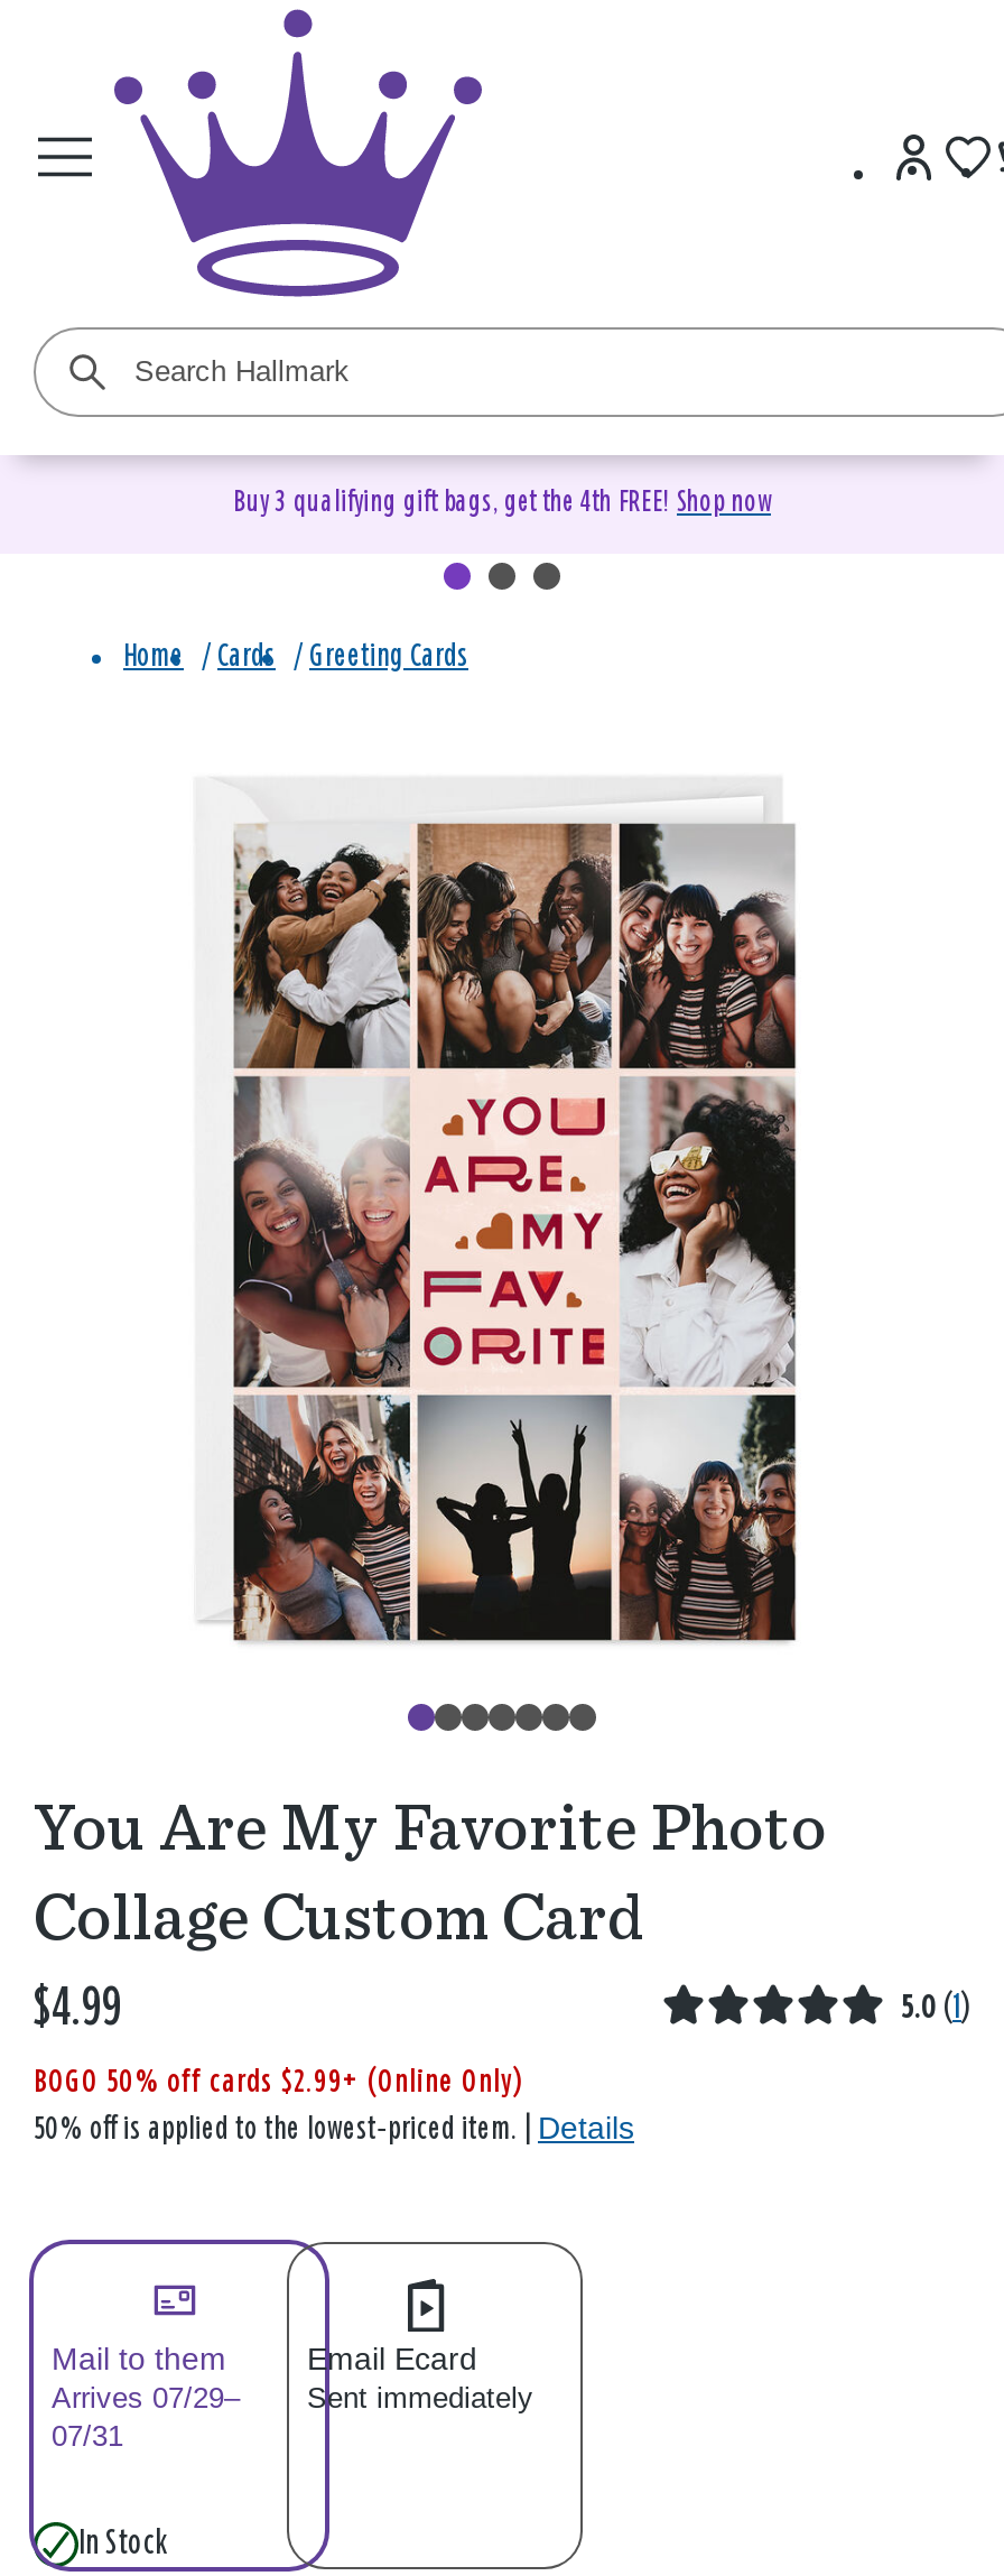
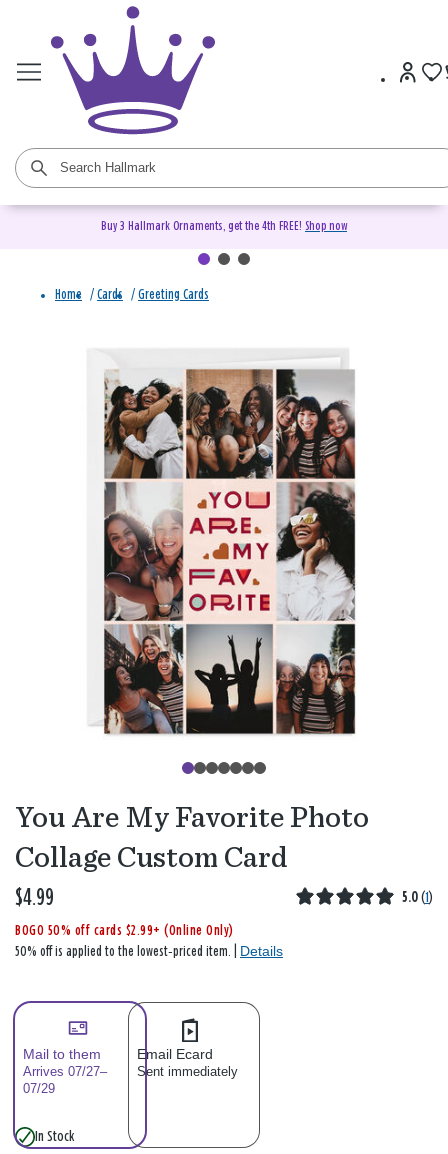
- Buy 3 qualifying gift bags, get the 4th FREE! Shop now
+ Buy 3 Hallmark Ornaments, get the 4th FREE! Shop now

- Arrives 07/29– Sent immediately
+ Arrives 07/27– Sent immediately

- 07/31
+ 07/29
